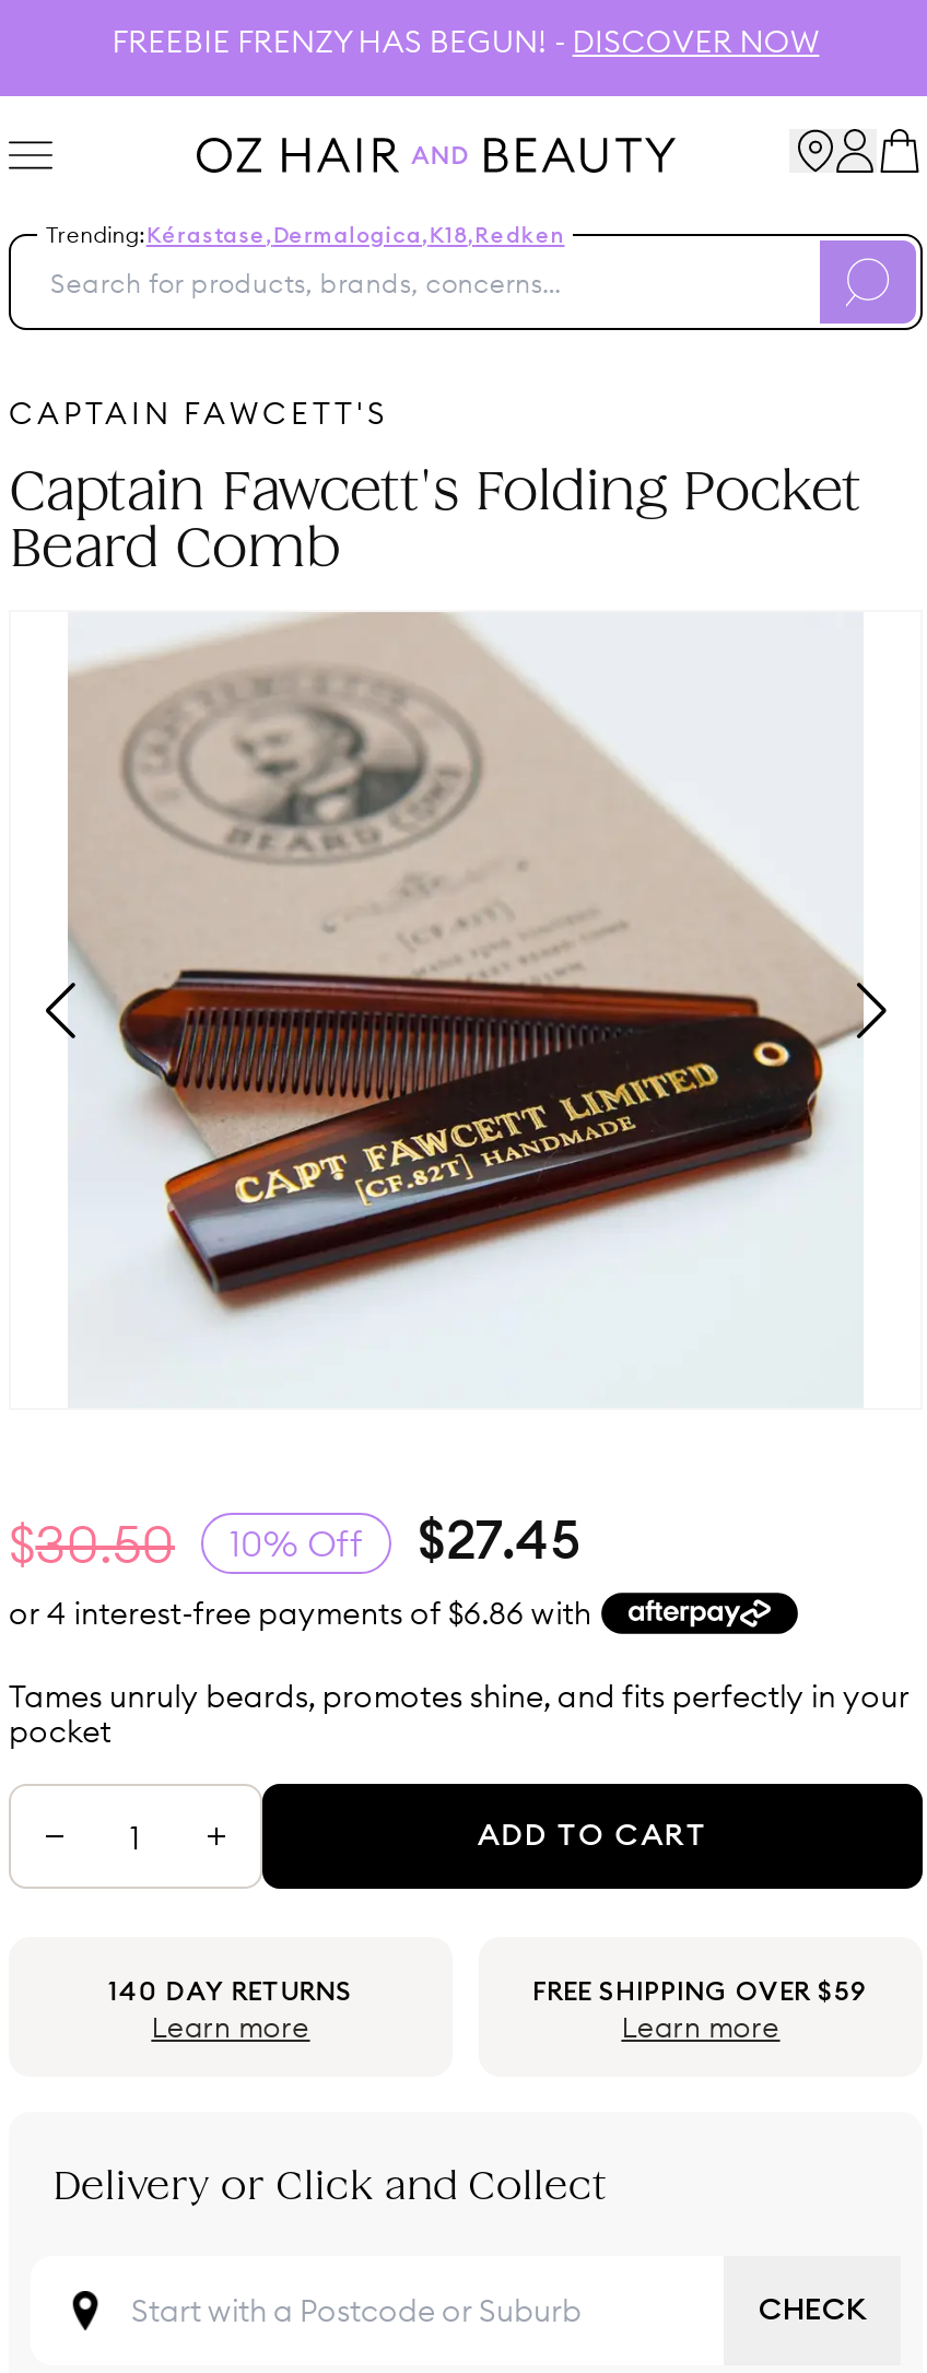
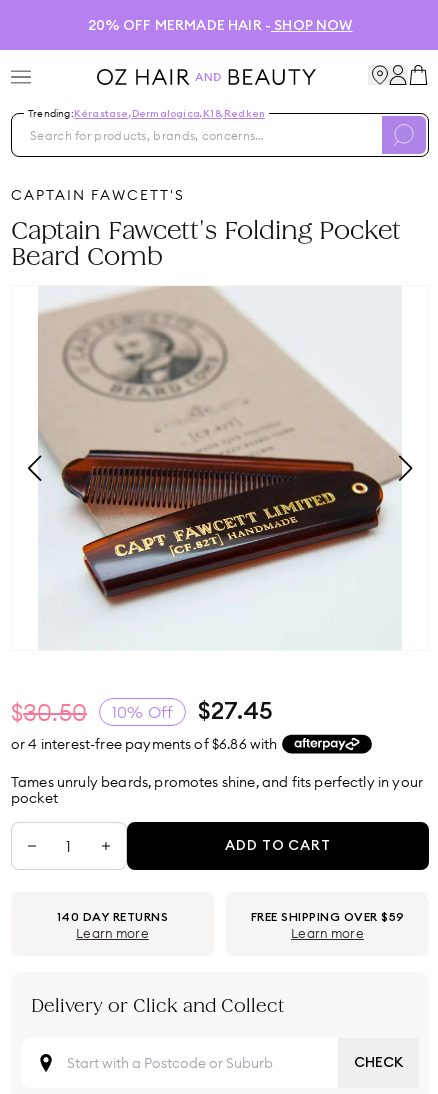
- FREEBIE FRENZY HAS BEGUN! - DISCOVER NOW
+ 20% OFF MERMADE HAIR - SHOP NOW
